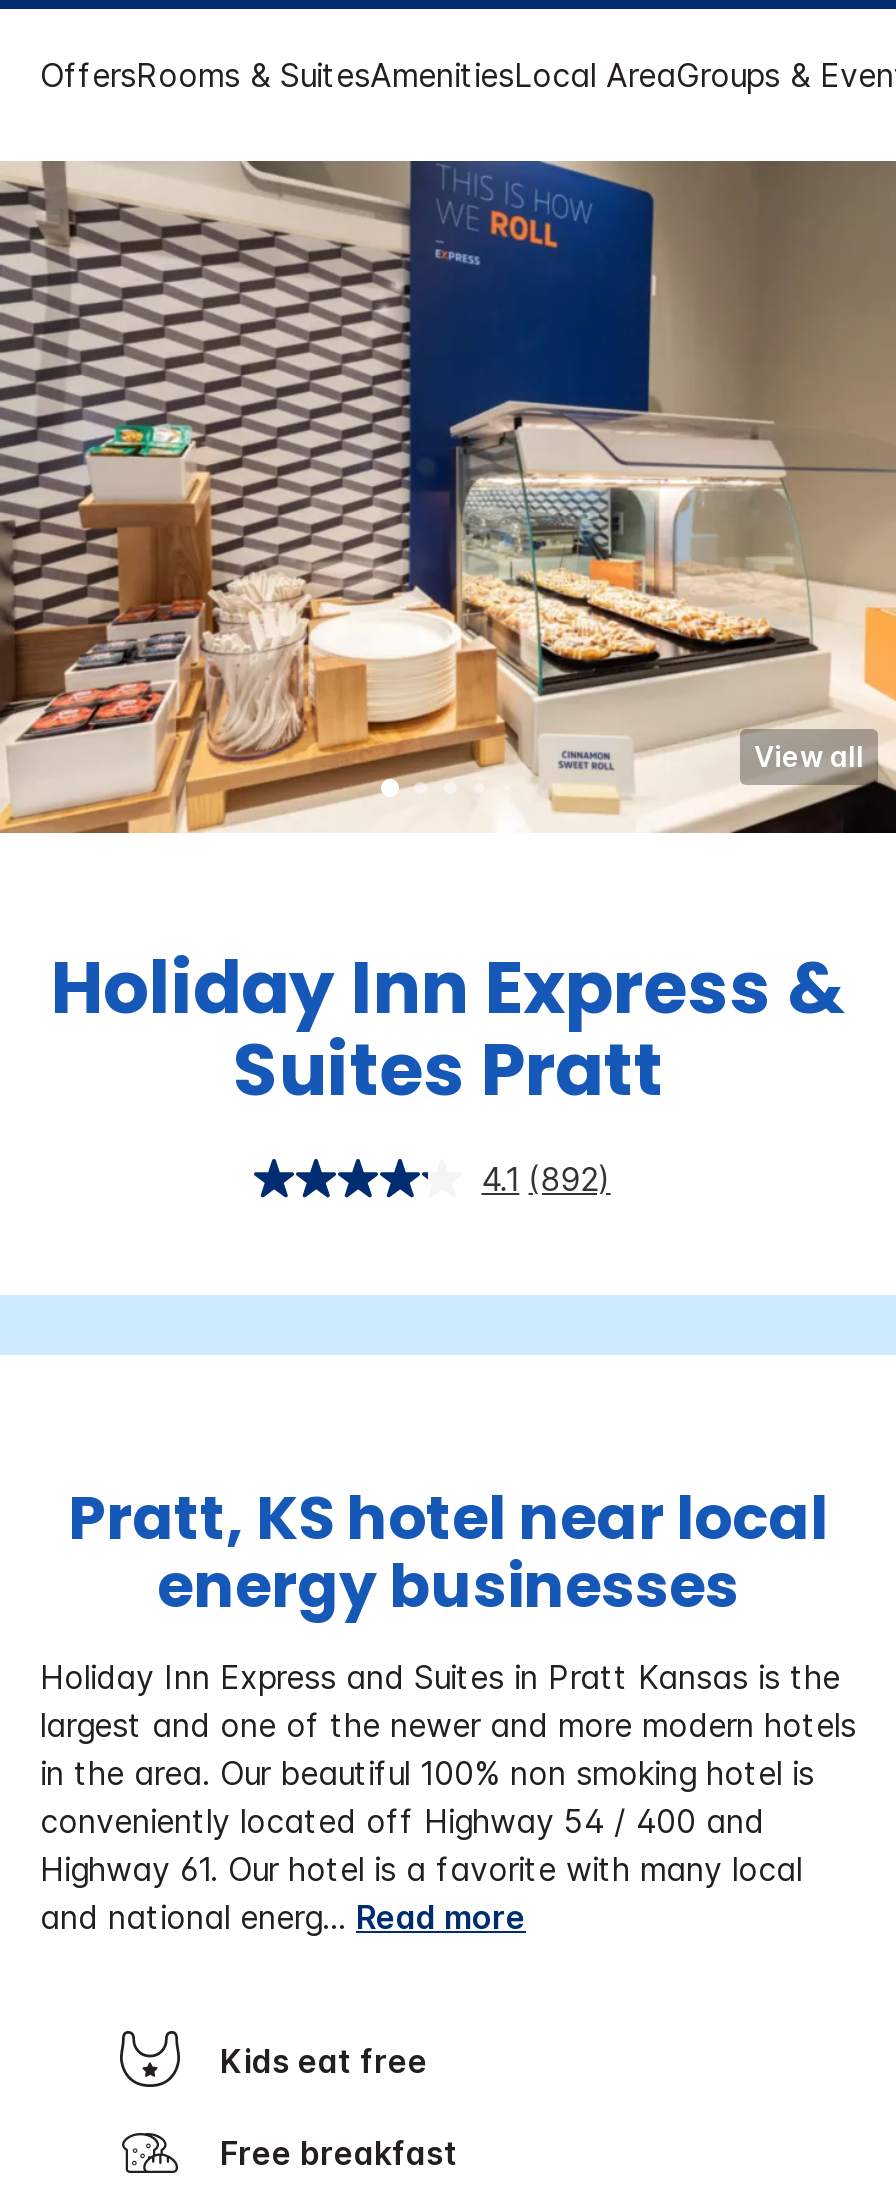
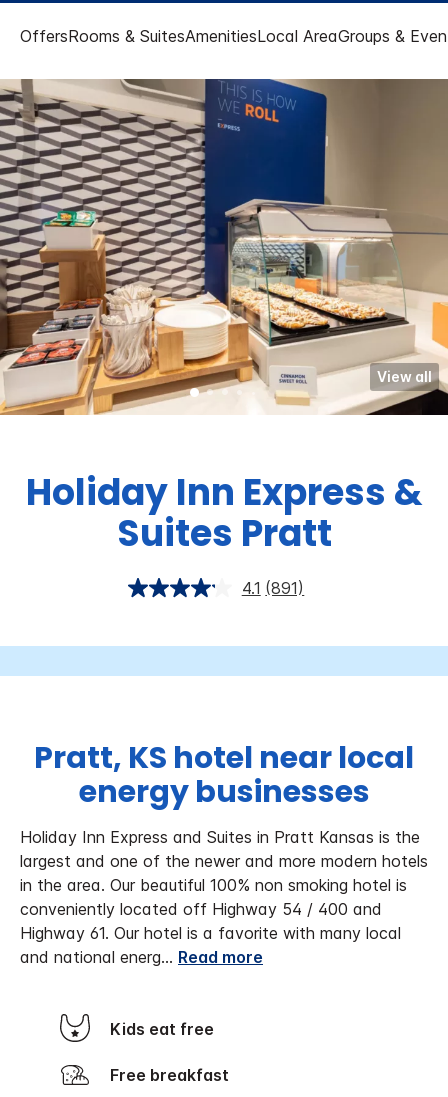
- 4.1 (892)
+ 4.1 (891)
